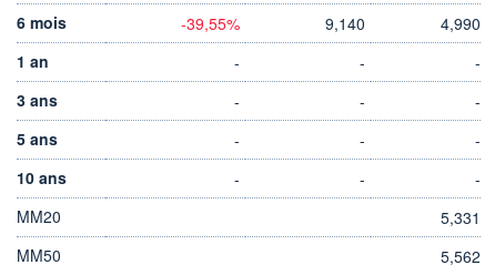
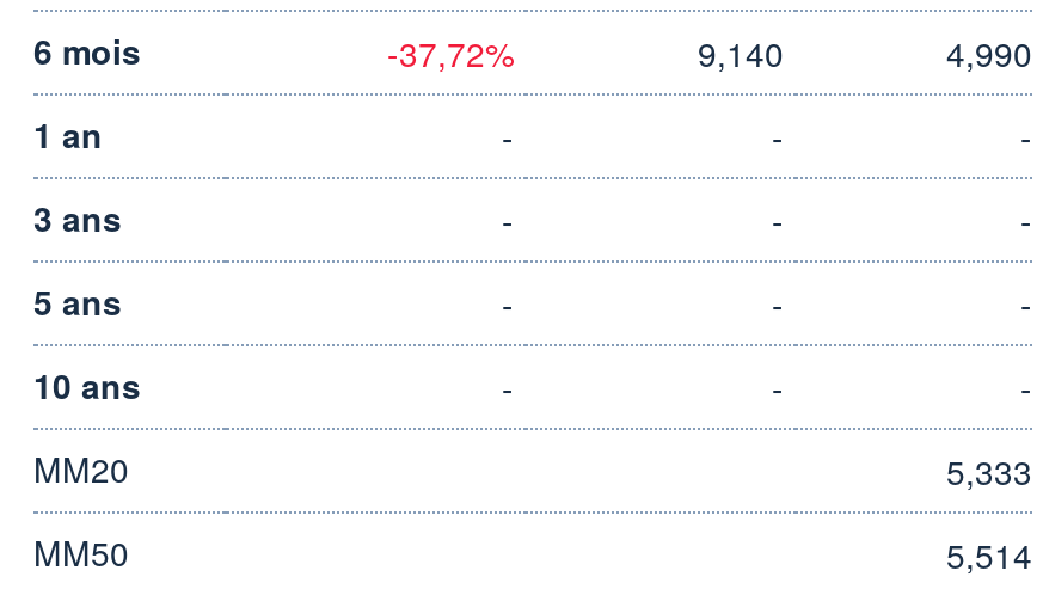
- -39,55%
+ -37,72%

- 5,331
+ 5,333

- 5,562
+ 5,514
